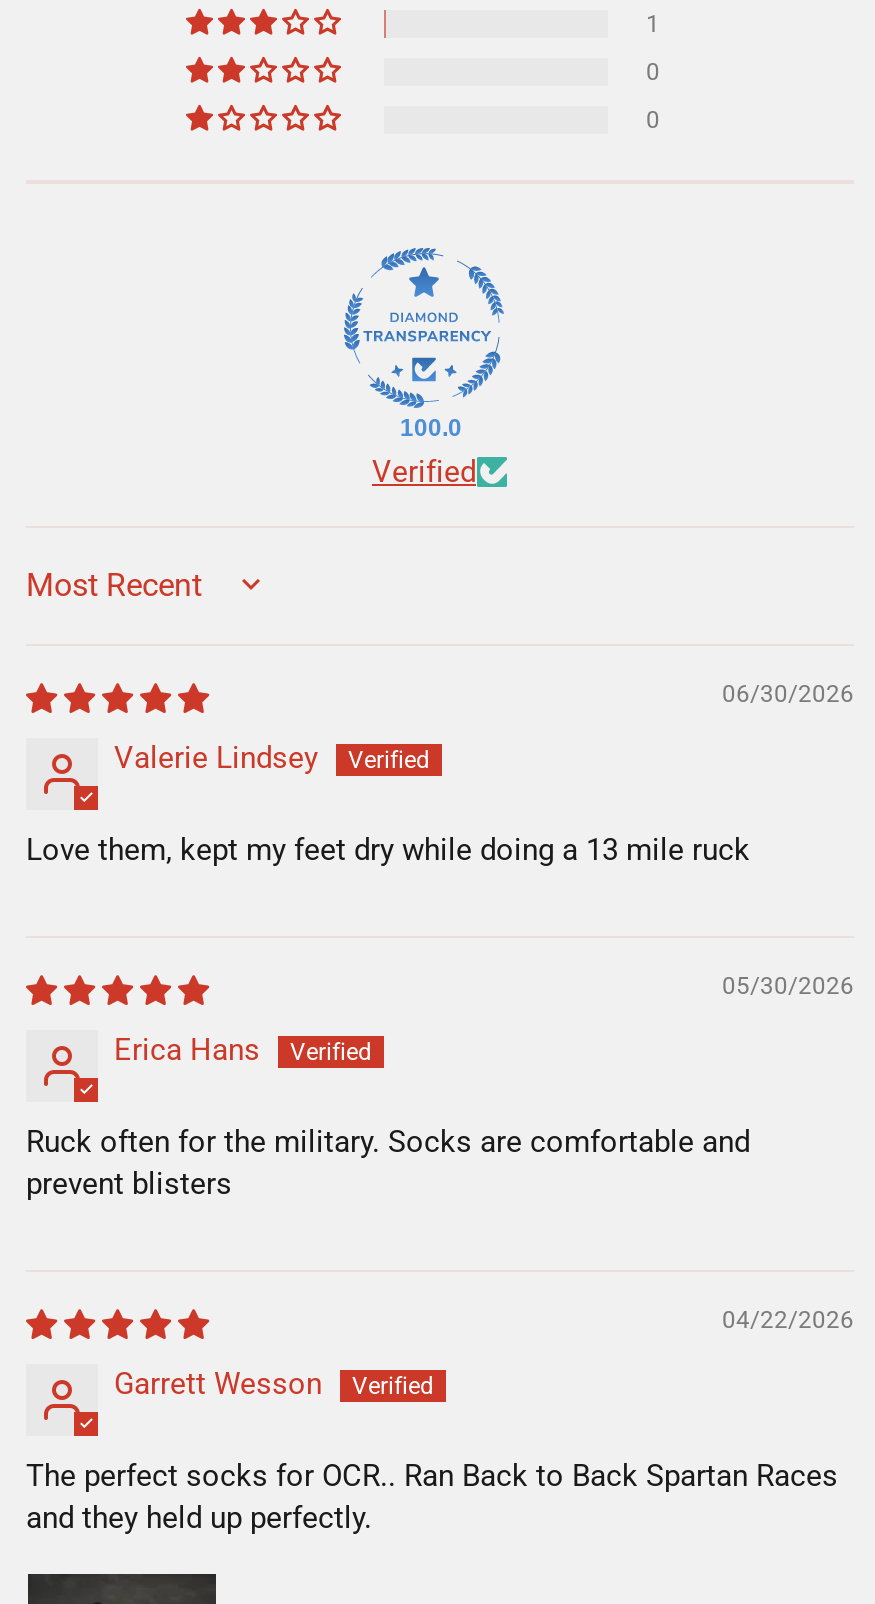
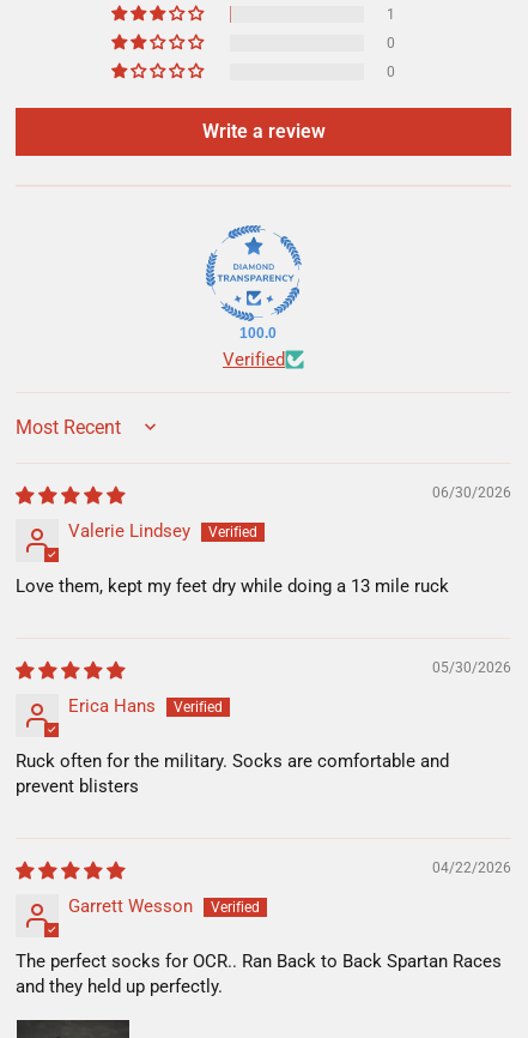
+ Write a review
